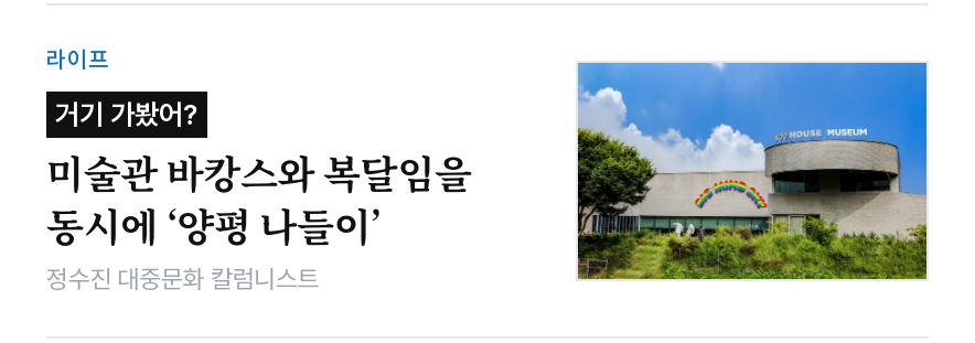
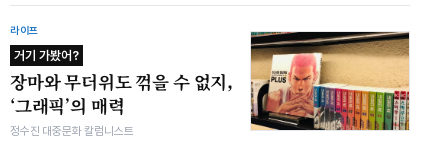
- [image]
+ [image]

- 미술관 바캉스와 복달임을
- 동시에 ‘양평 나들이’
+ 장마와 무더위도 꺾을 수 없지,
+ ‘그래픽’의 매력
